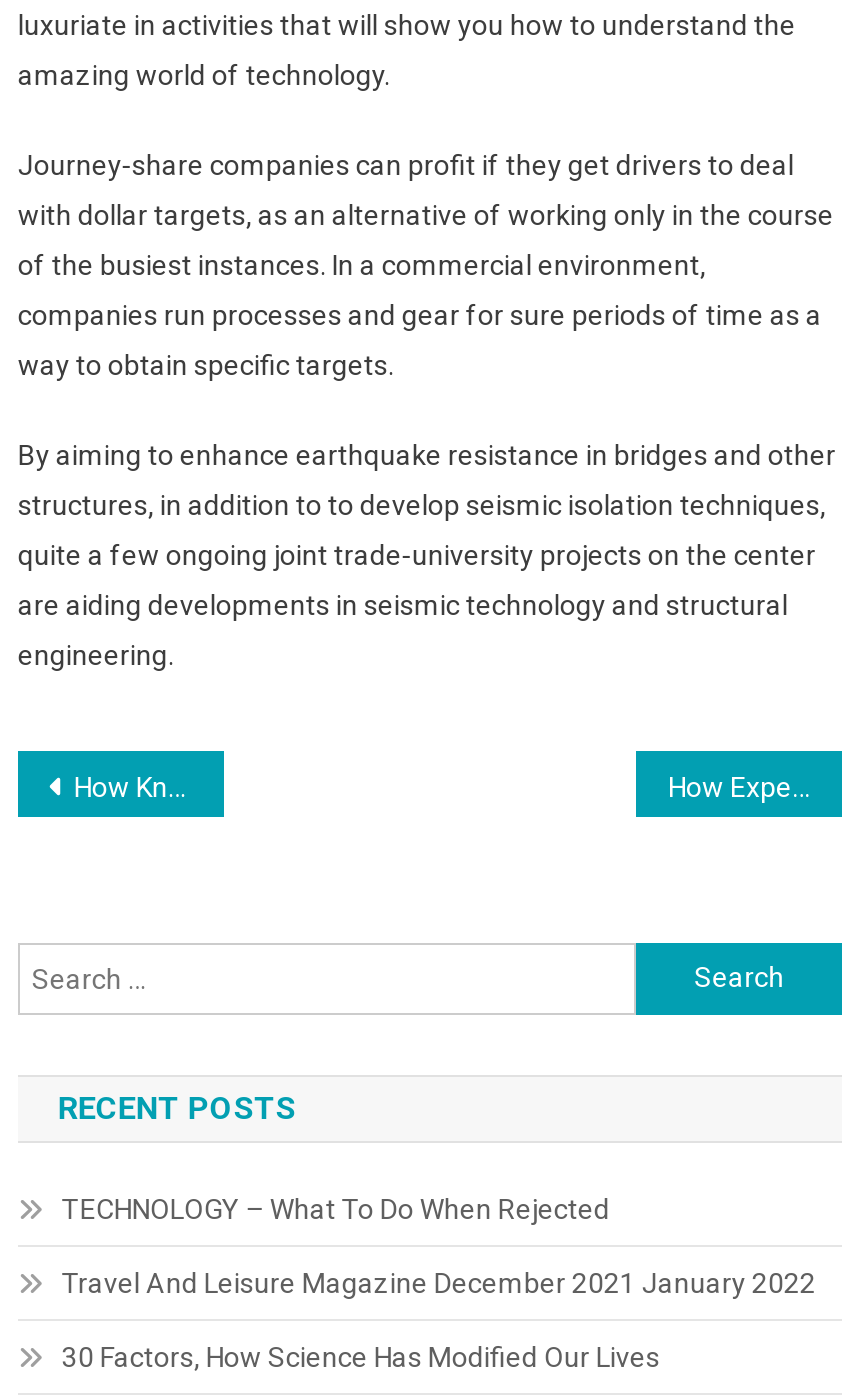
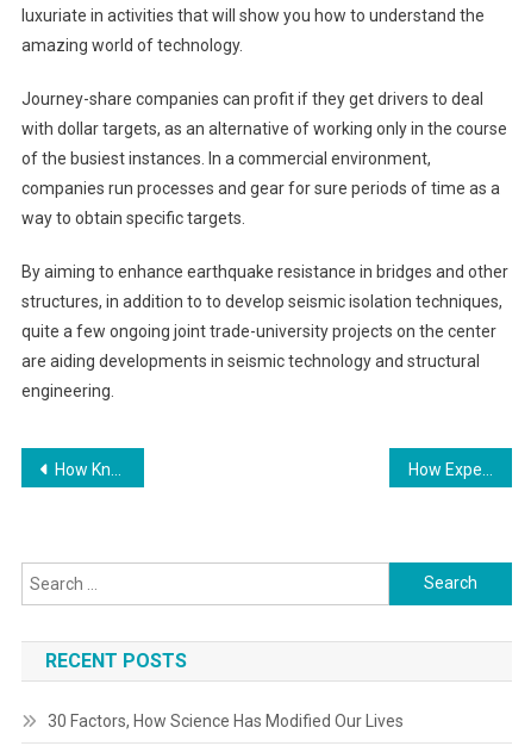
- TECHNOLOGY – What To Do When Rejected
- Travel And Leisure Magazine December 2021 January 2022
